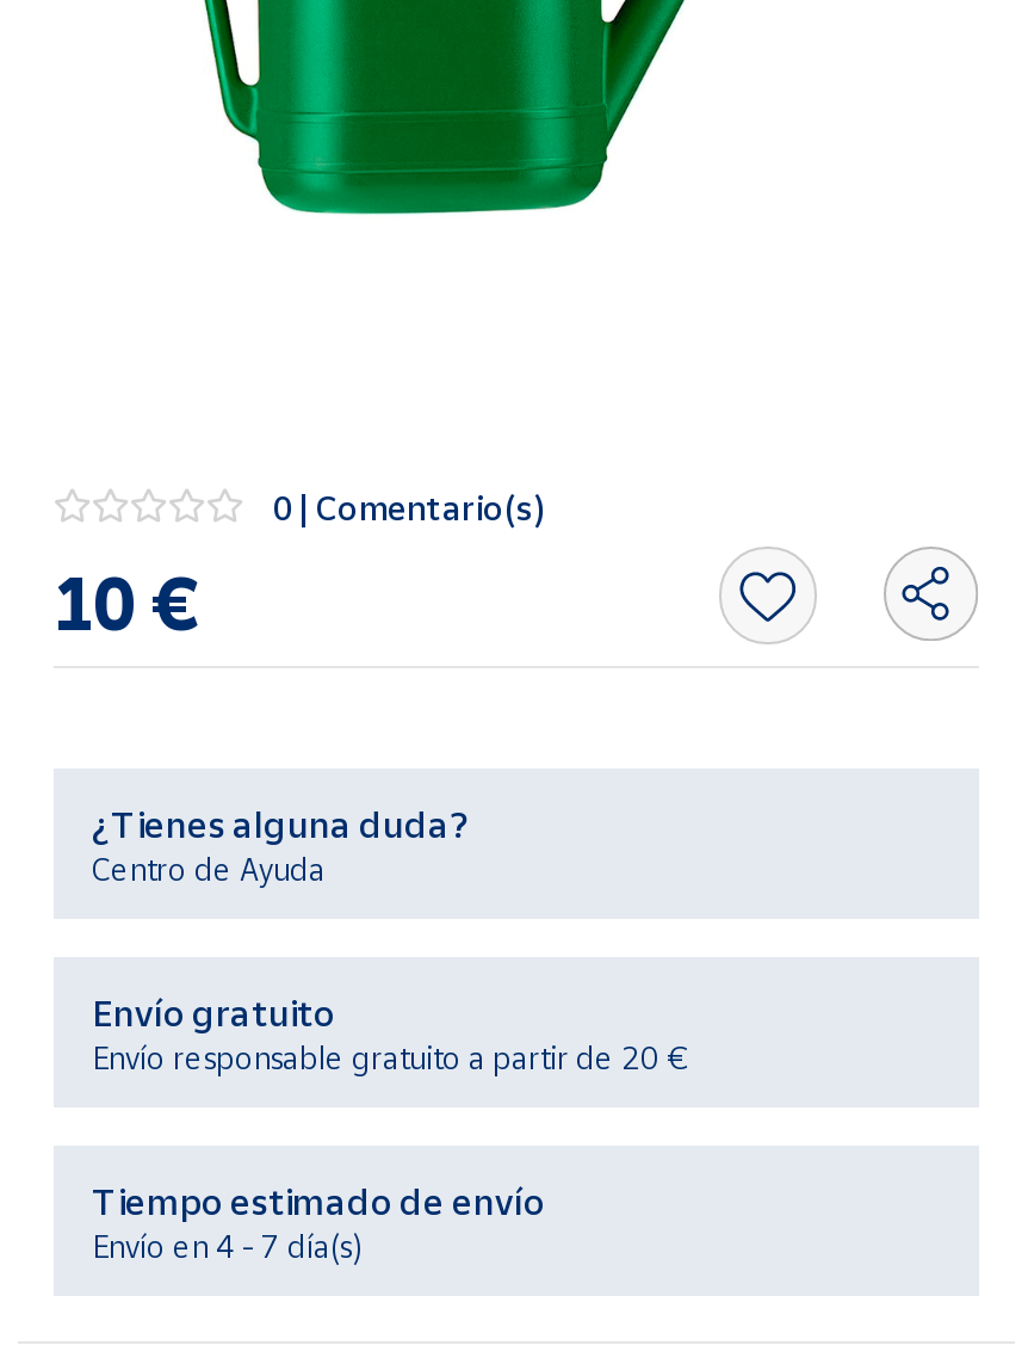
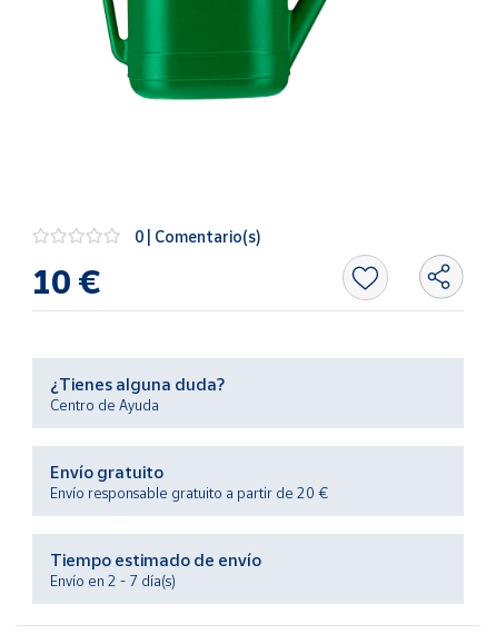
- Envío en 4 - 7 día(s)
+ Envío en 2 - 7 día(s)
